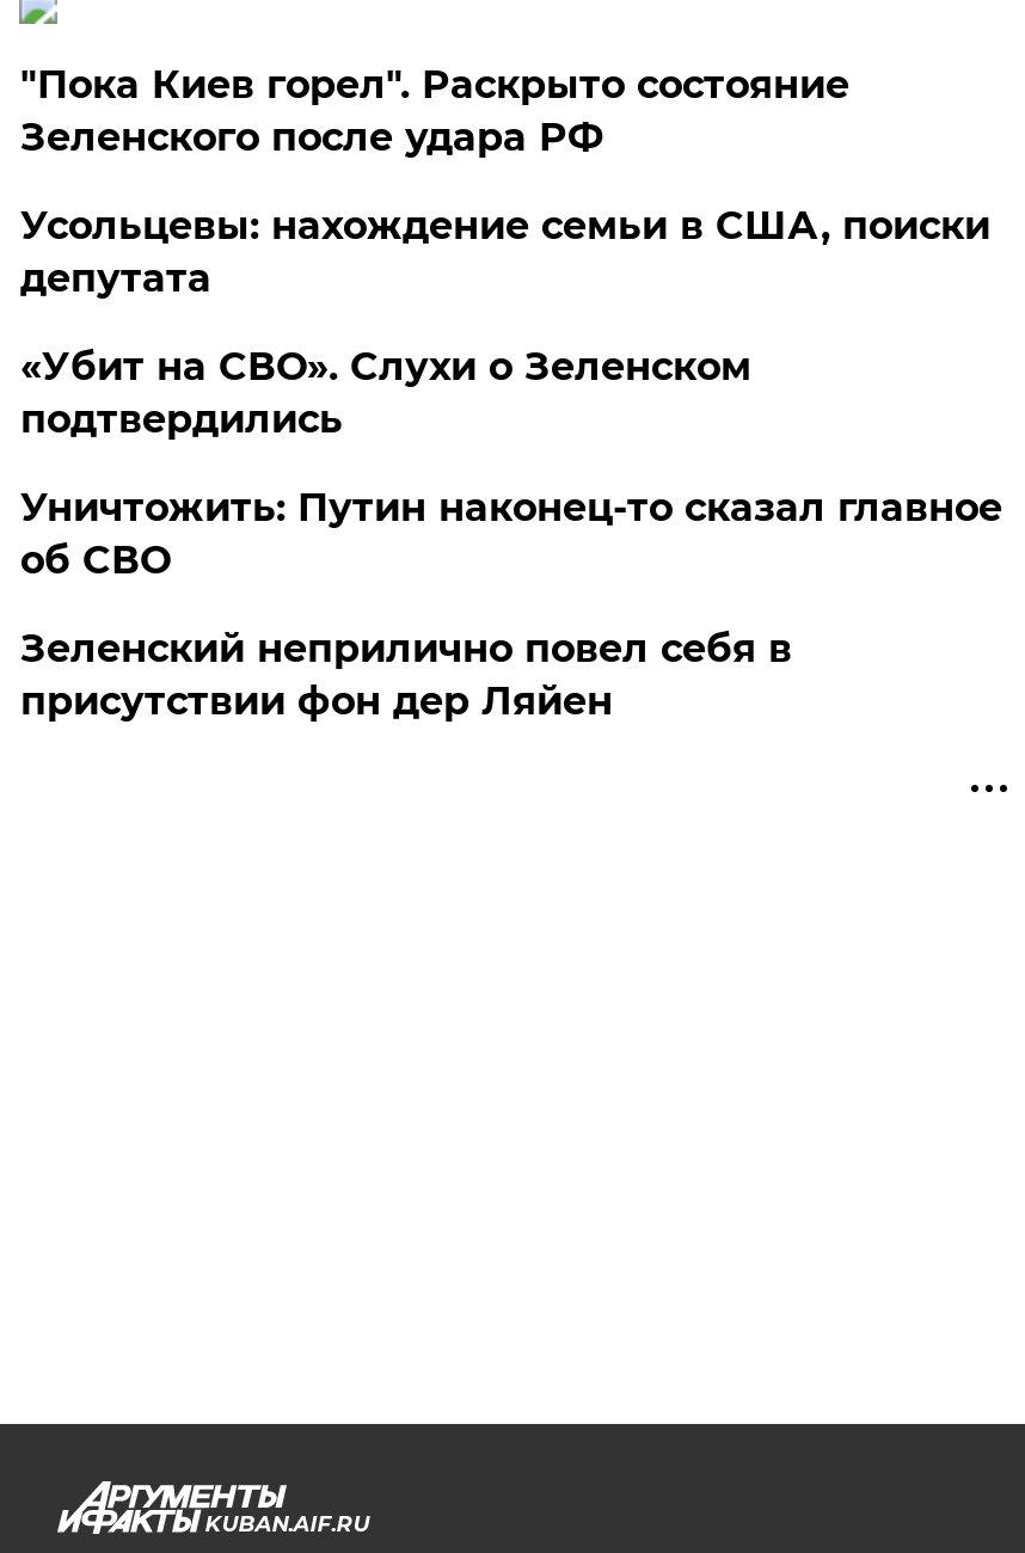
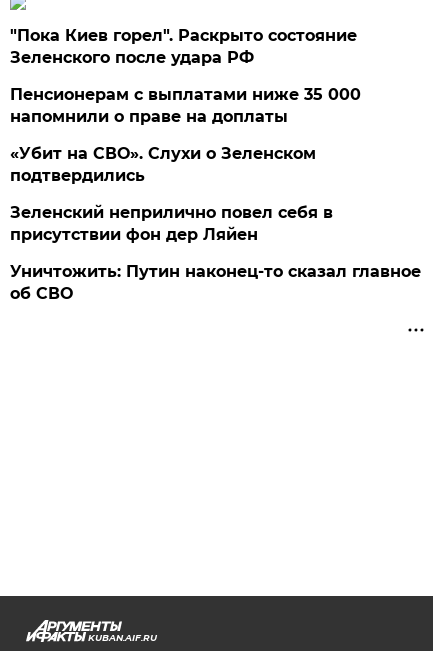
- Усольцевы: нахождение семьи в США, поиски
- депутата
+ Пенсионерам с выплатами ниже 35 000
+ напомнили о праве на доплаты

moved down: Уничтожить: Путин наконец-то сказал главное | об СВО

moved up: Зеленский неприлично повел cебя в | присутствии фон дер Ляйен
